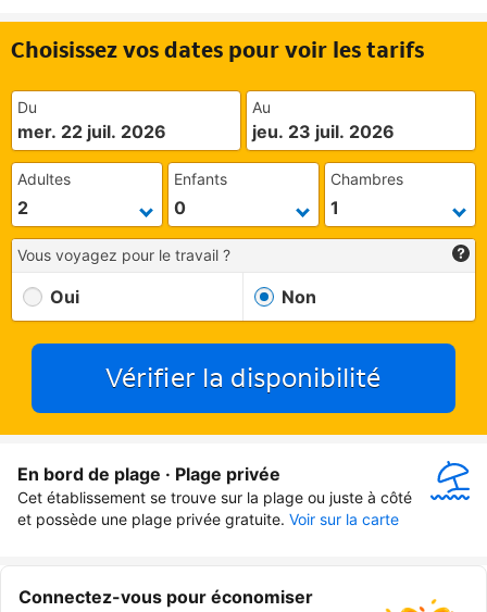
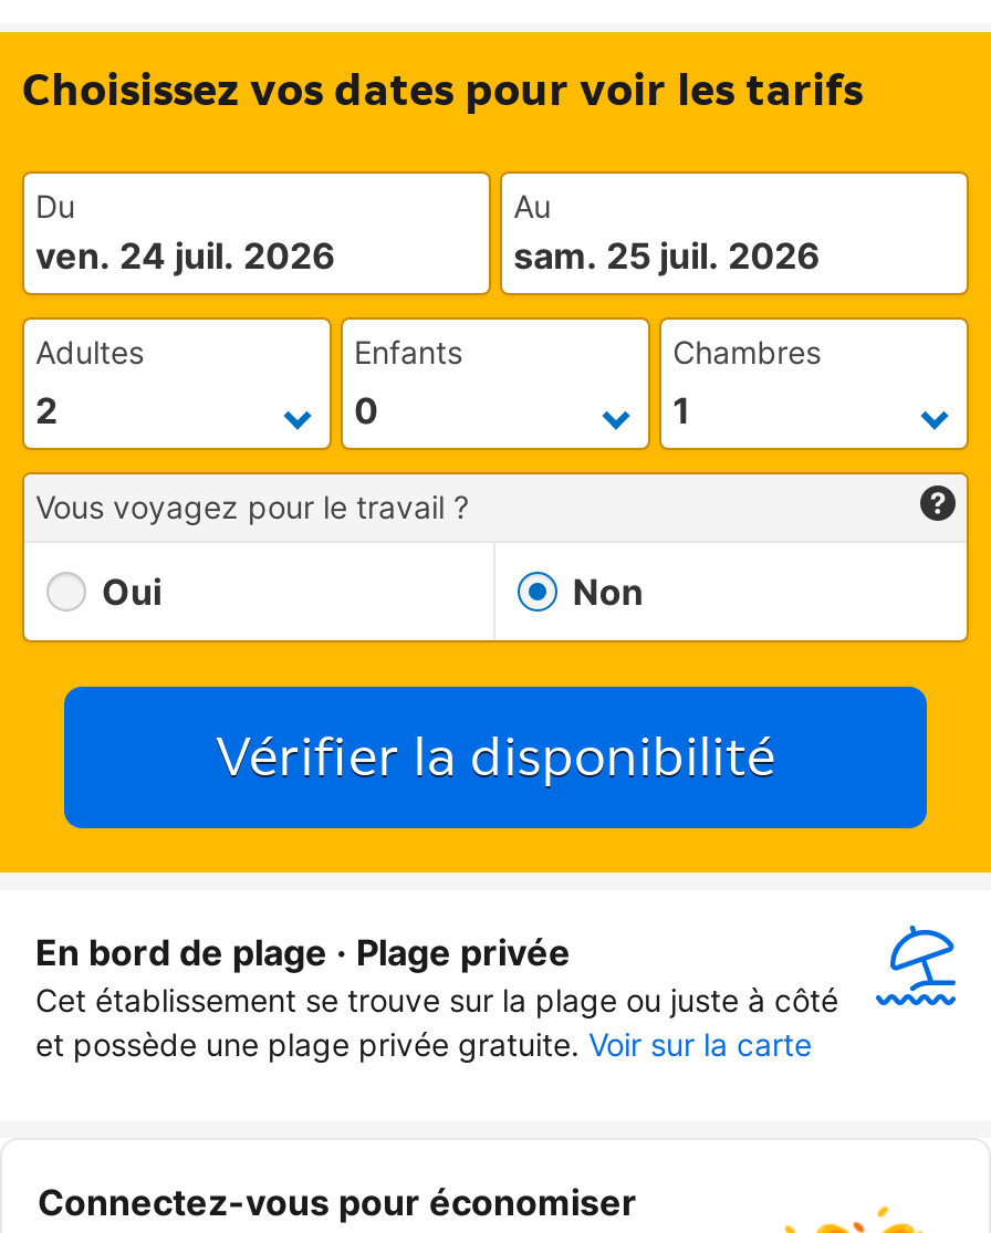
- mer. 22 juil. 2026
+ ven. 24 juil. 2026

- jeu. 23 juil. 2026
+ sam. 25 juil. 2026
